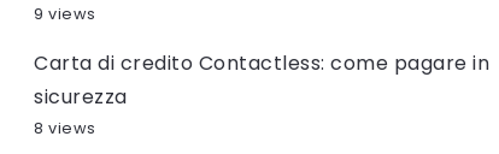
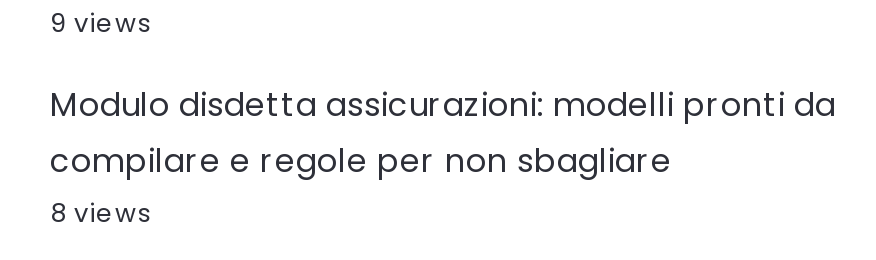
- Carta di credito Contactless: come pagare in
- sicurezza
+ Modulo disdetta assicurazioni: modelli pronti da
+ compilare e regole per non sbagliare
